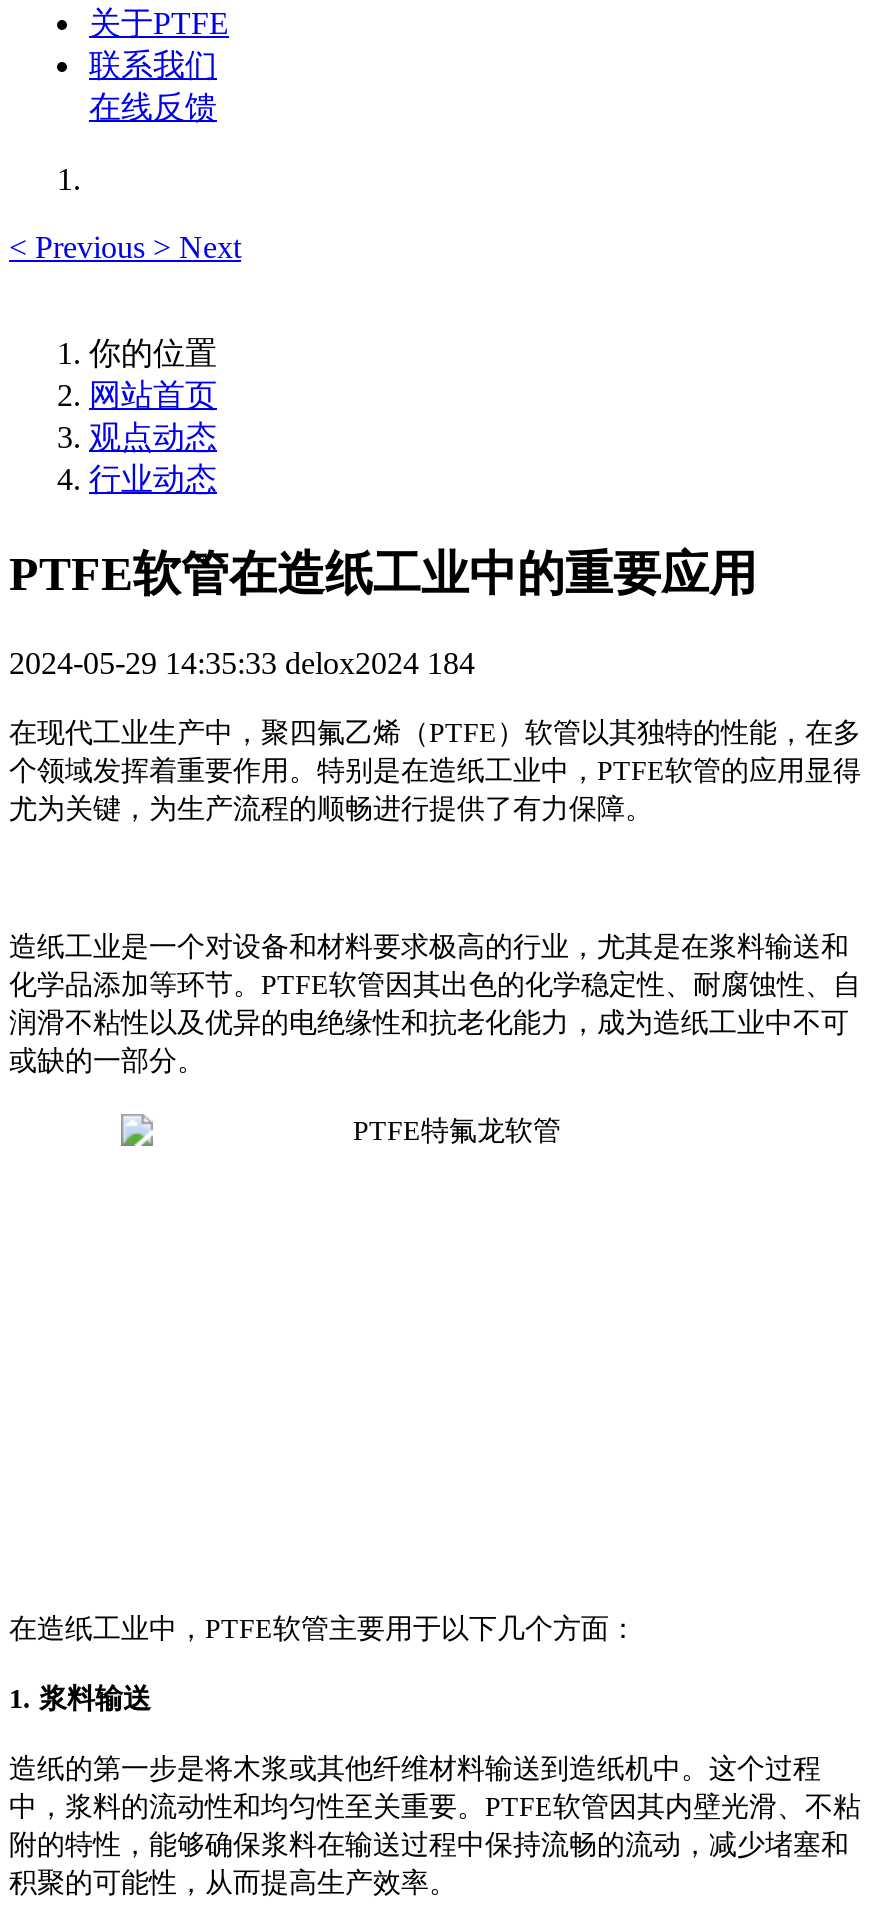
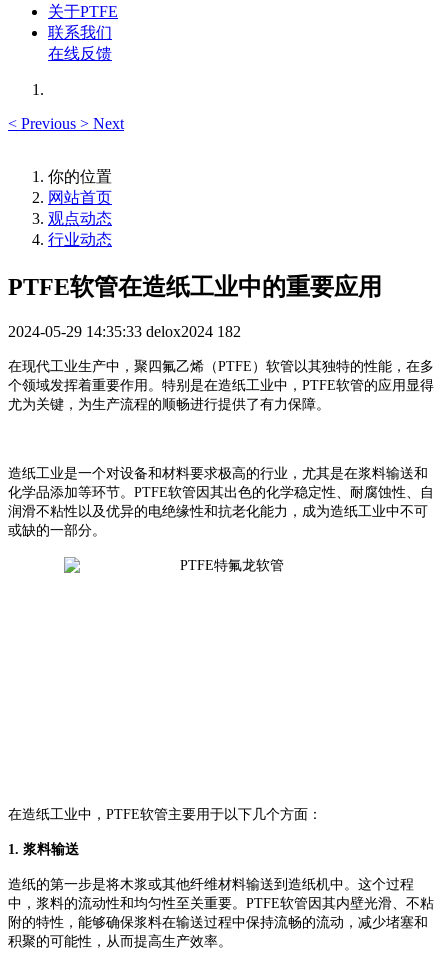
- 2024-05-29 14:35:33 delox2024 184
+ 2024-05-29 14:35:33 delox2024 182
